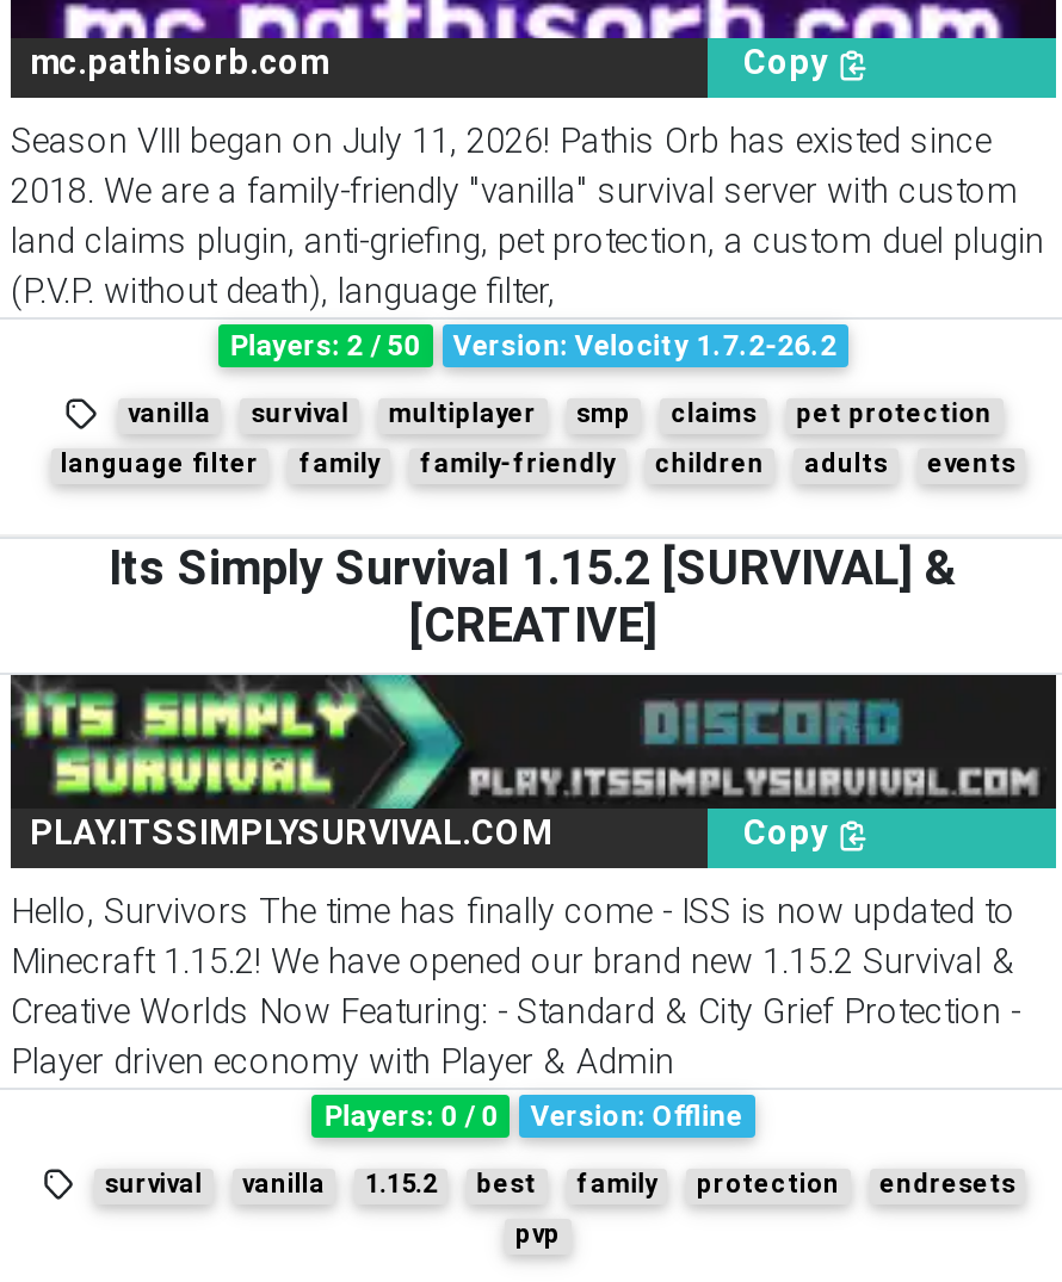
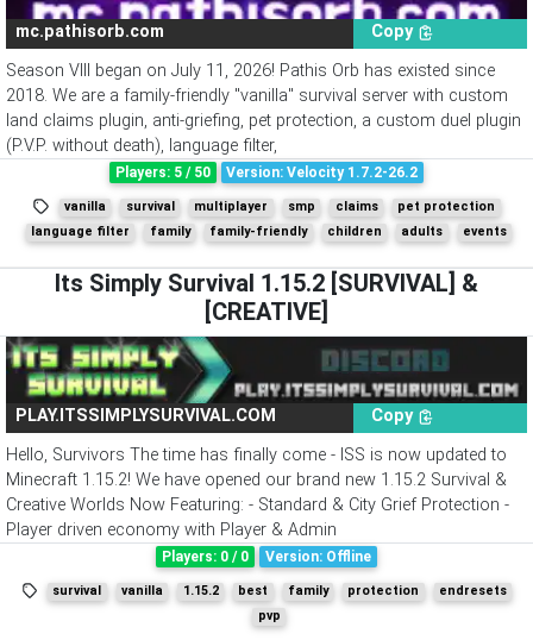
- Players: 2 / 50 Version: Velocity 1.7.2-26.2
+ Players: 5 / 50 Version: Velocity 1.7.2-26.2
